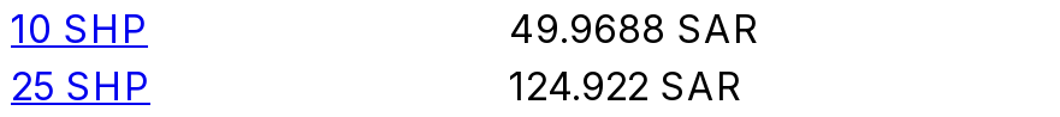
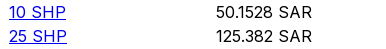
- 49.9688 SAR
+ 50.1528 SAR

- 124.922 SAR
+ 125.382 SAR
